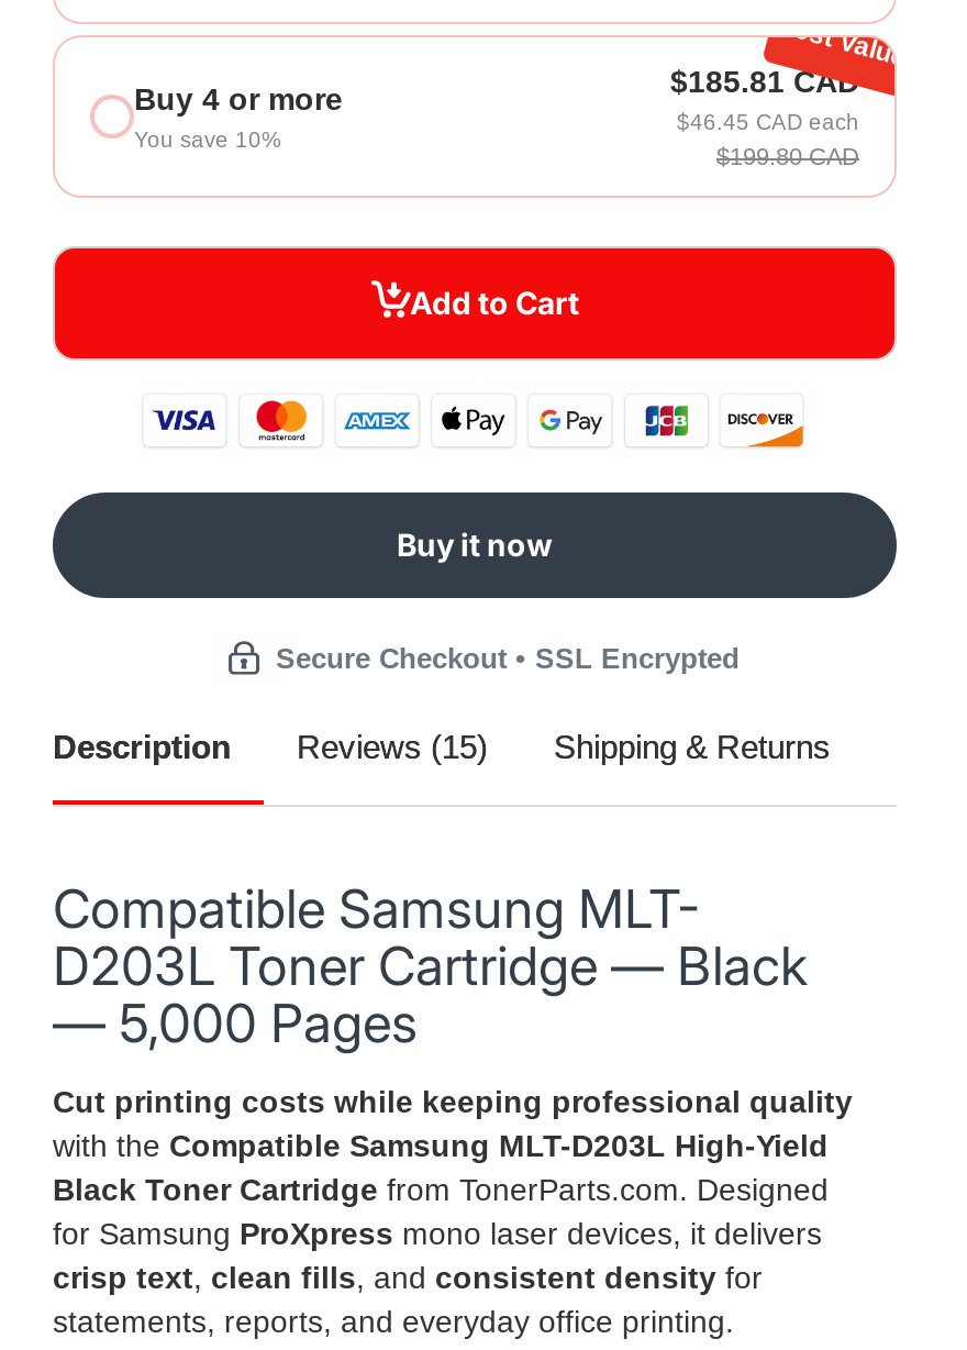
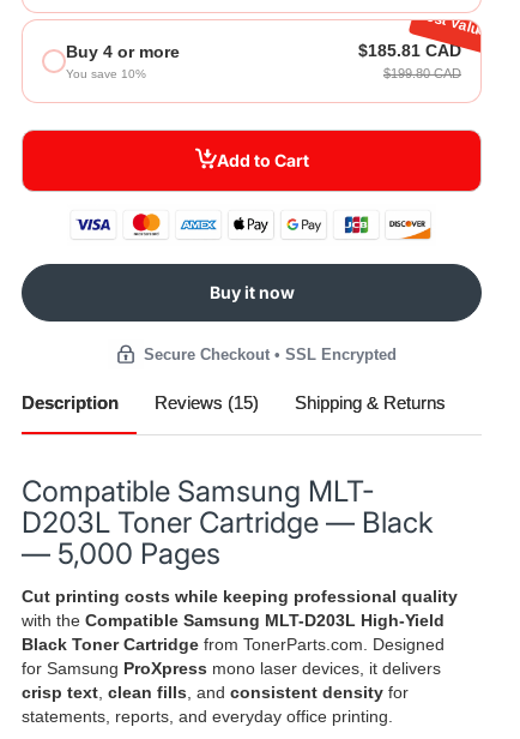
- $46.45 CAD each
